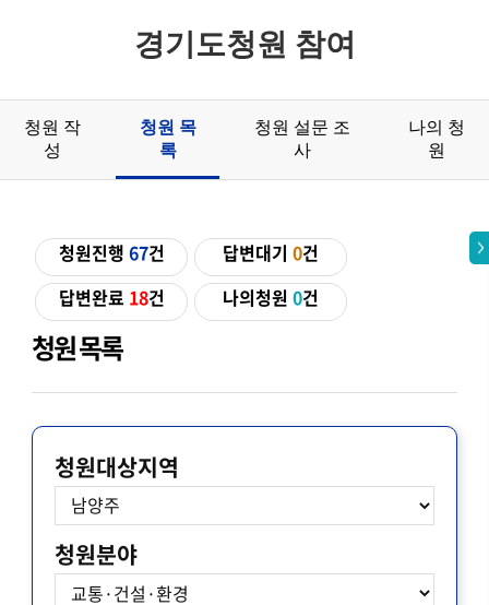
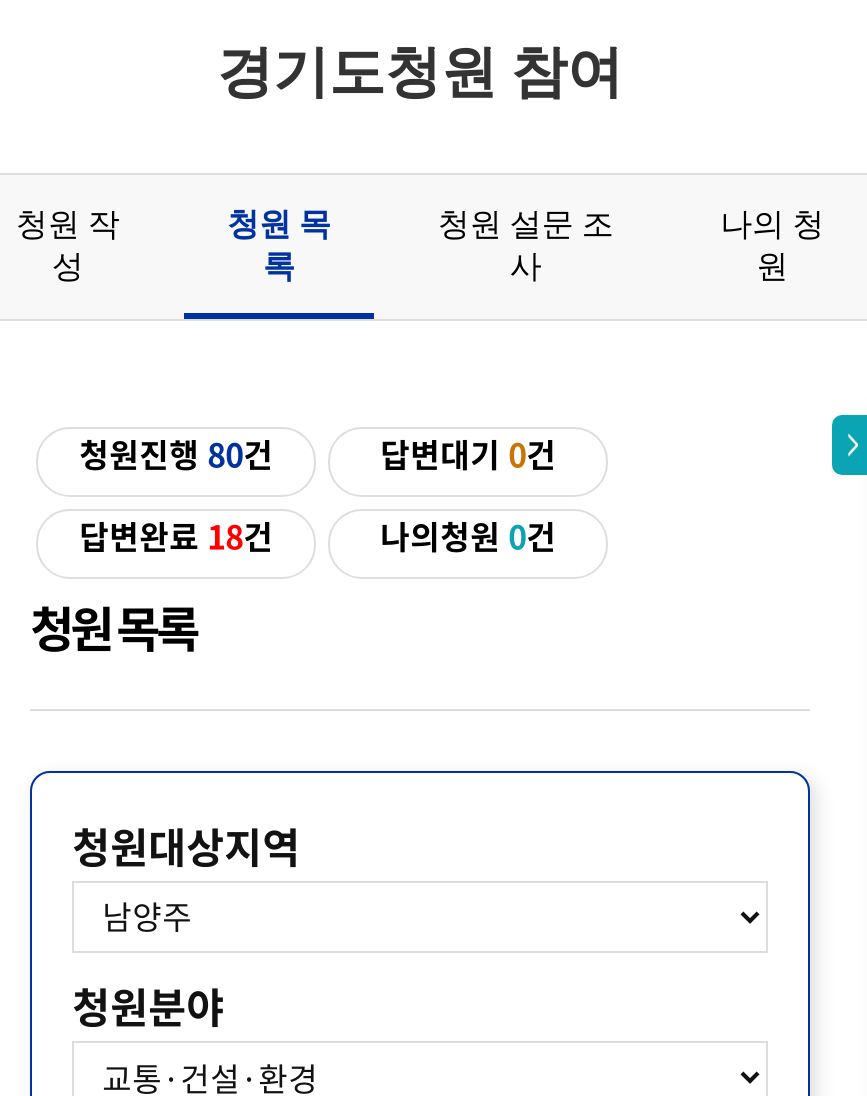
- 청원진행 67건
+ 청원진행 80건
